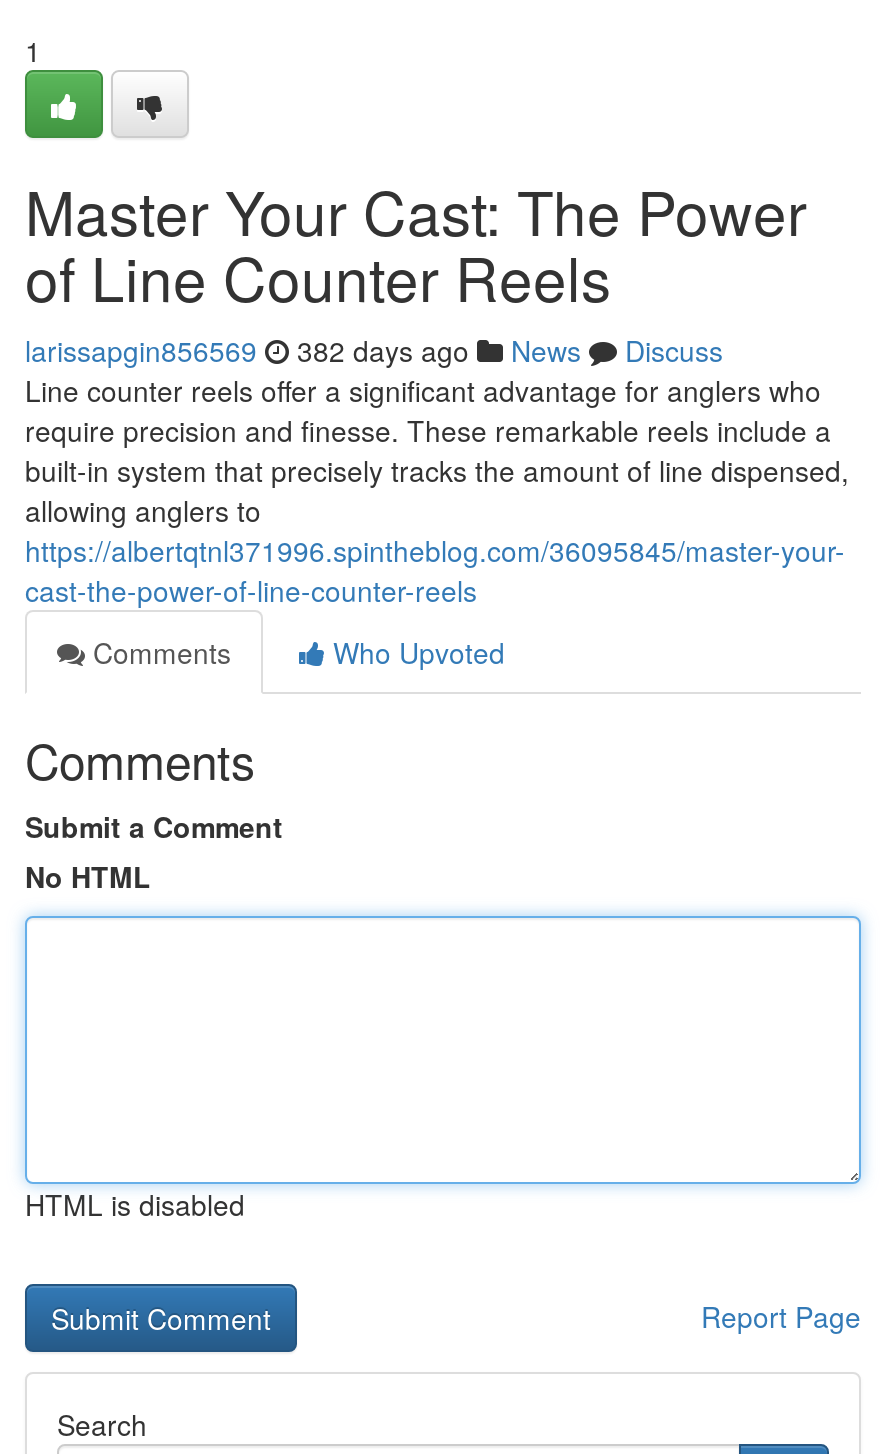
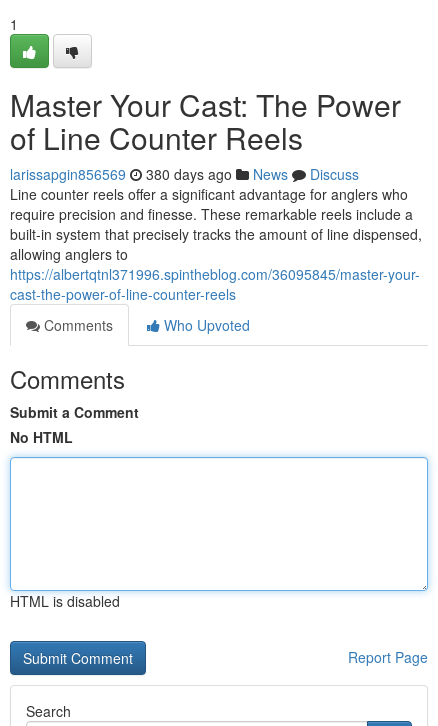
- larissapgin856569 382 days ago News Discuss
+ larissapgin856569 380 days ago News Discuss
